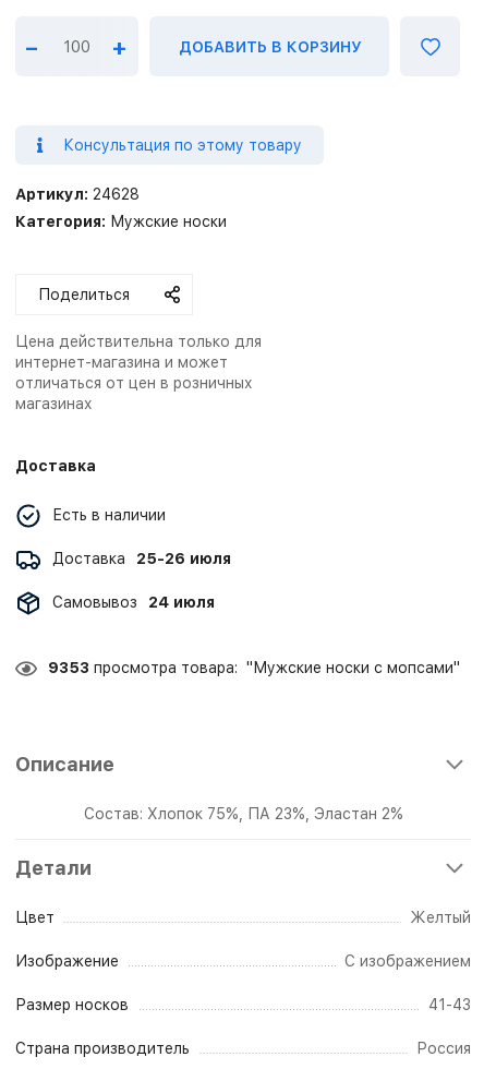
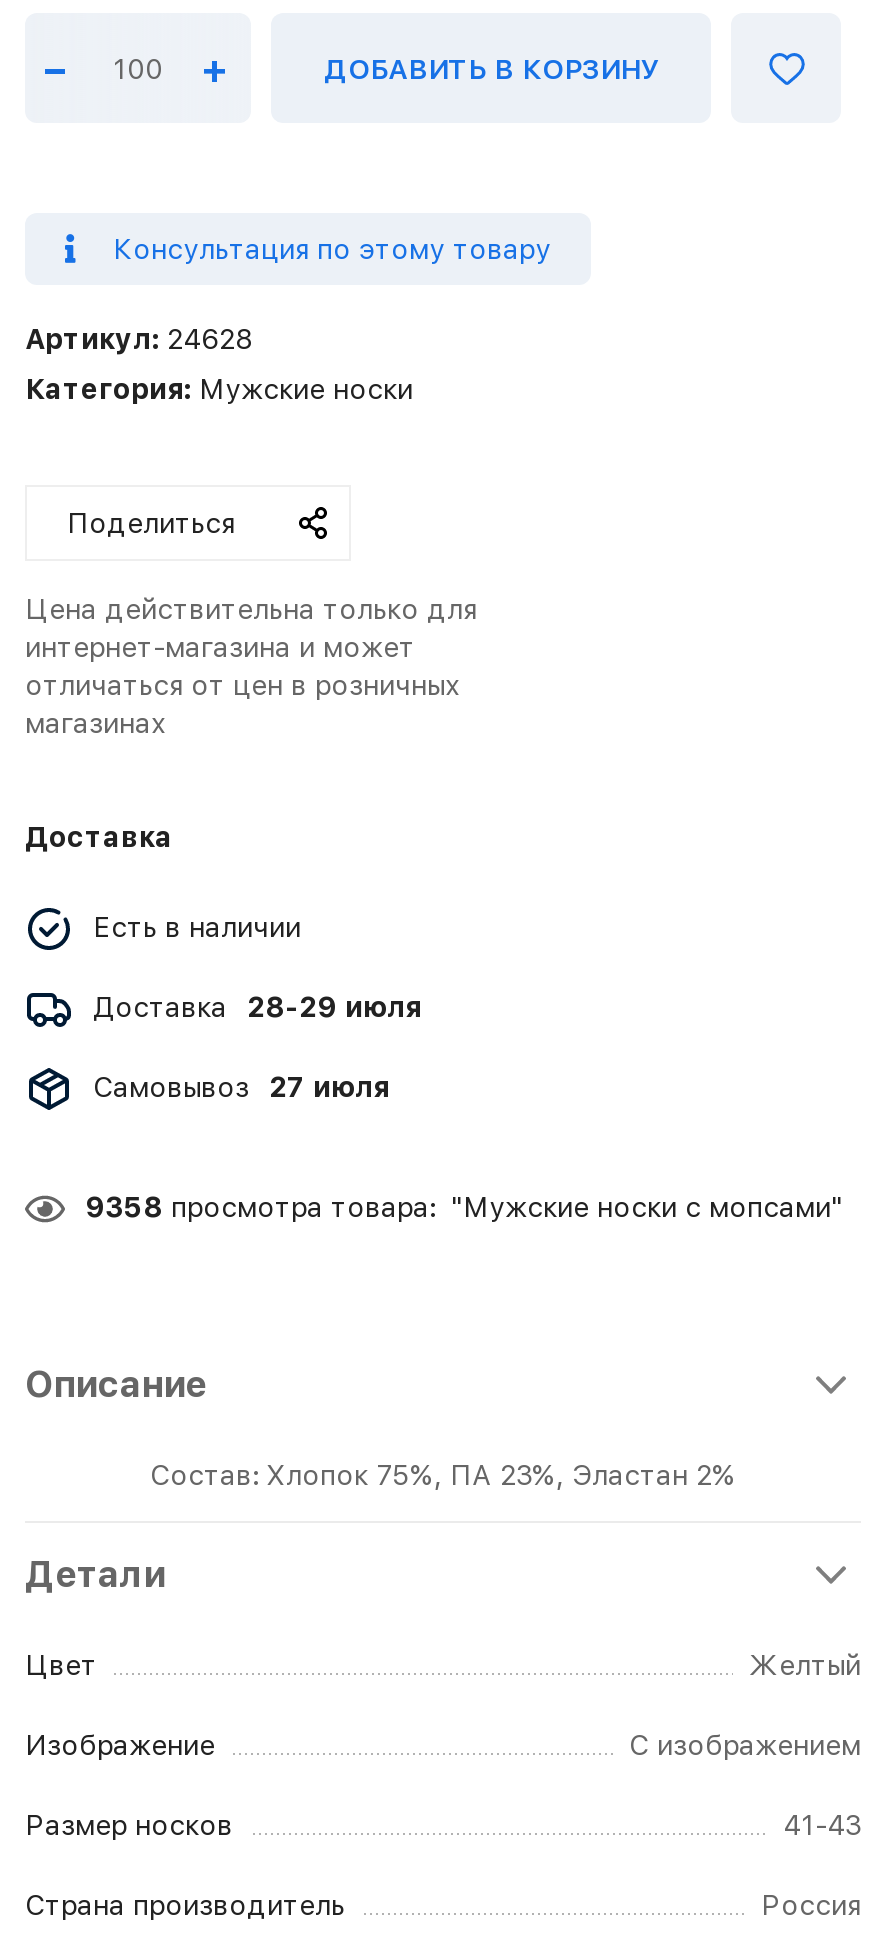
- Доставка 25-26 июля
+ Доставка 28-29 июля

- Самовывоз 24 июля
+ Самовывоз 27 июля

- 9353 просмотра товара: "Мужские носки с мопсами"
+ 9358 просмотра товара: "Мужские носки с мопсами"
